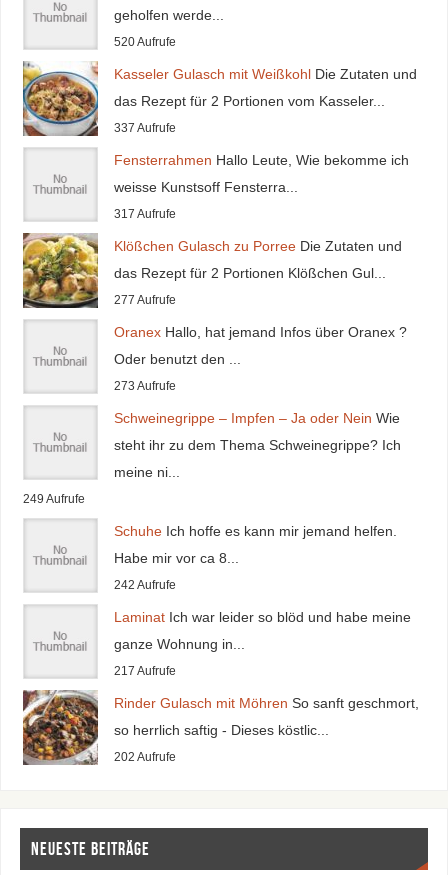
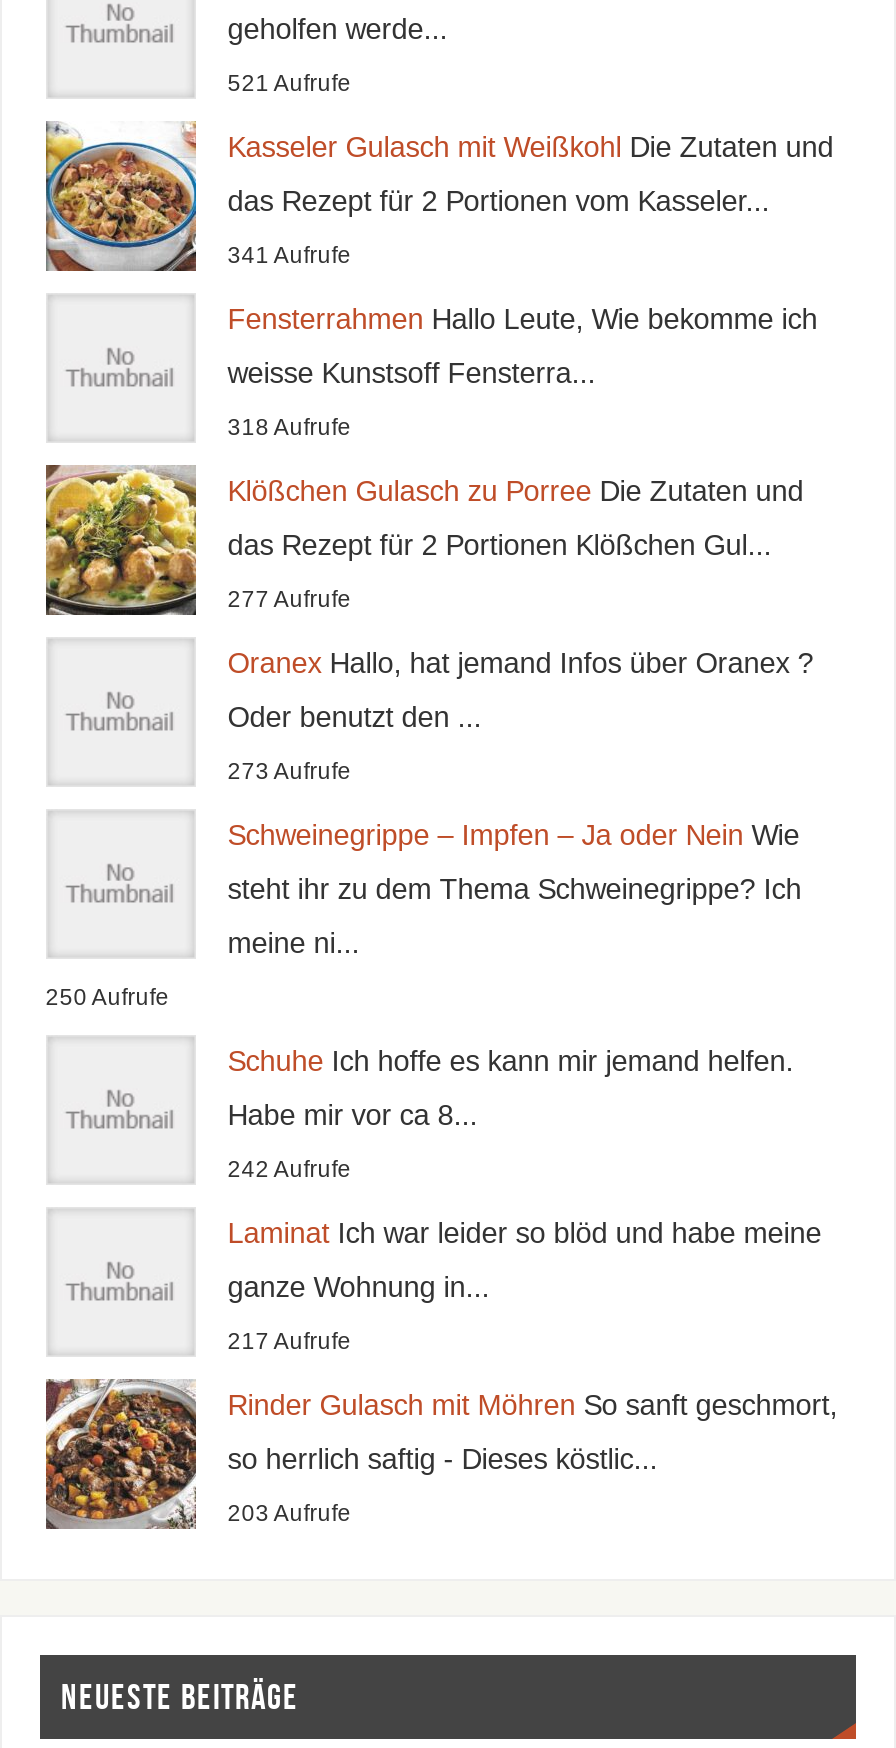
- 520 Aufrufe
+ 521 Aufrufe

- 337 Aufrufe
+ 341 Aufrufe

- 317 Aufrufe
+ 318 Aufrufe

- 249 Aufrufe
+ 250 Aufrufe

- 202 Aufrufe
+ 203 Aufrufe
